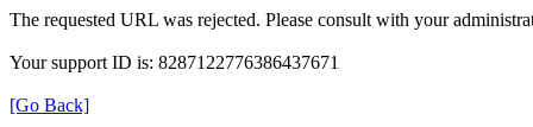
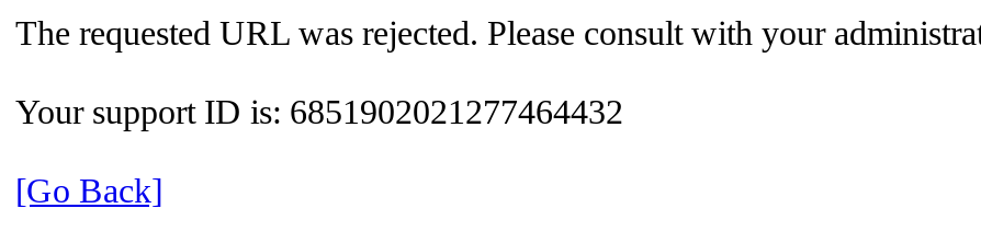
- Your support ID is: 8287122776386437671
+ Your support ID is: 6851902021277464432
